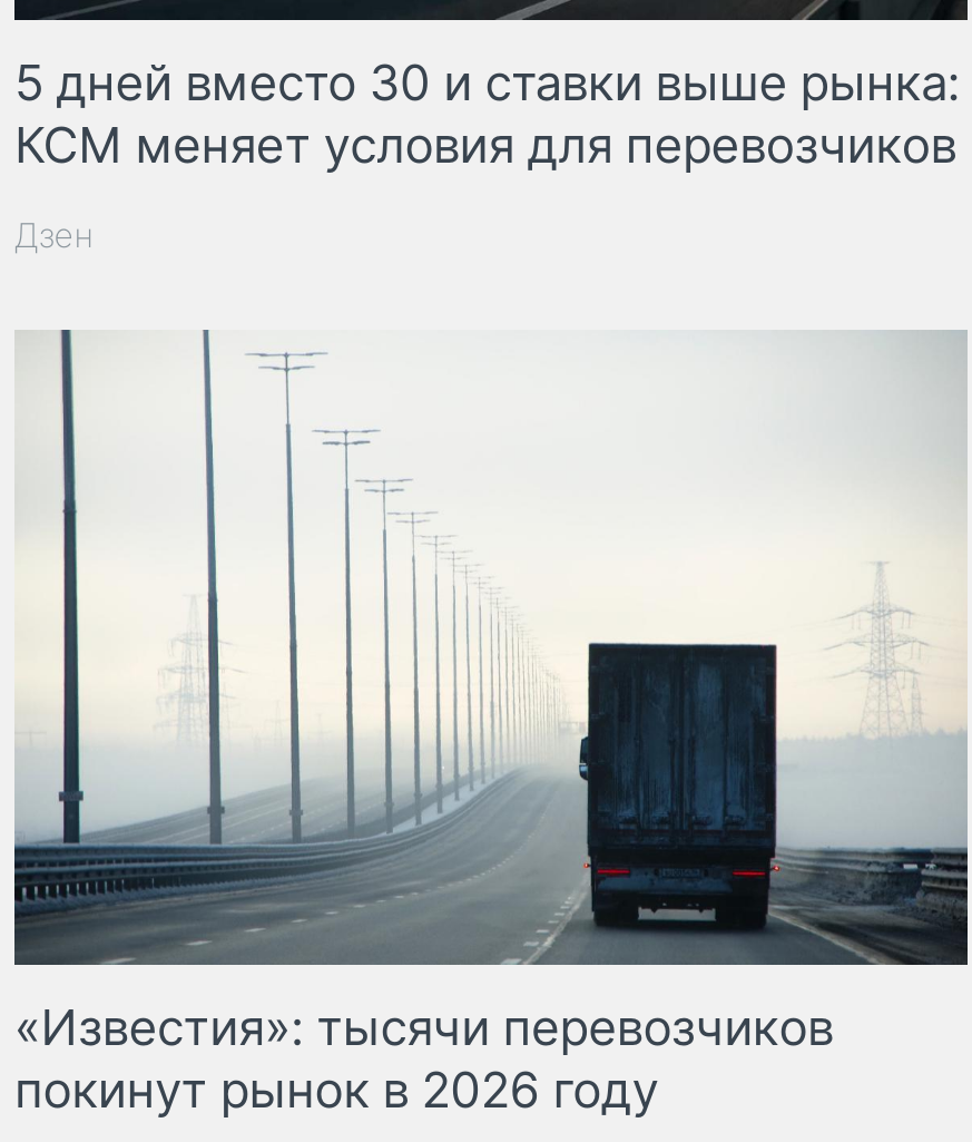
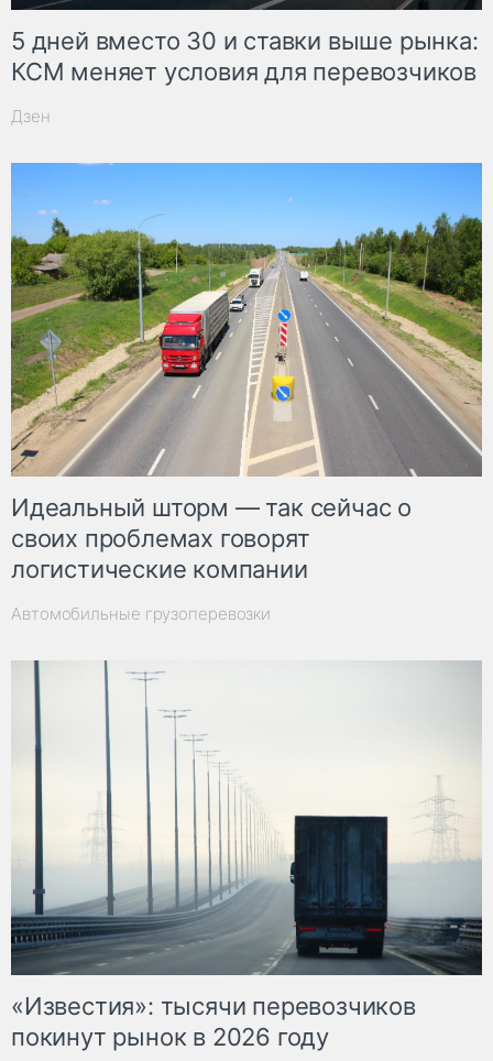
+ [image]
+ Идеальный шторм — так сейчас о
+ своих проблемах говорят
+ логистические компании
+ Автомобильные грузоперевозки
